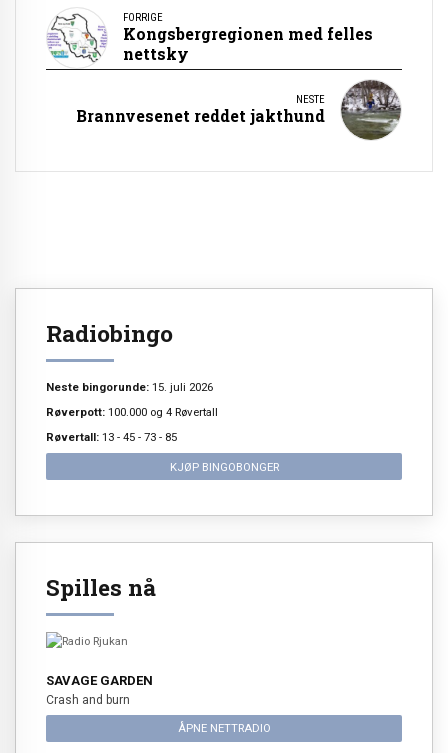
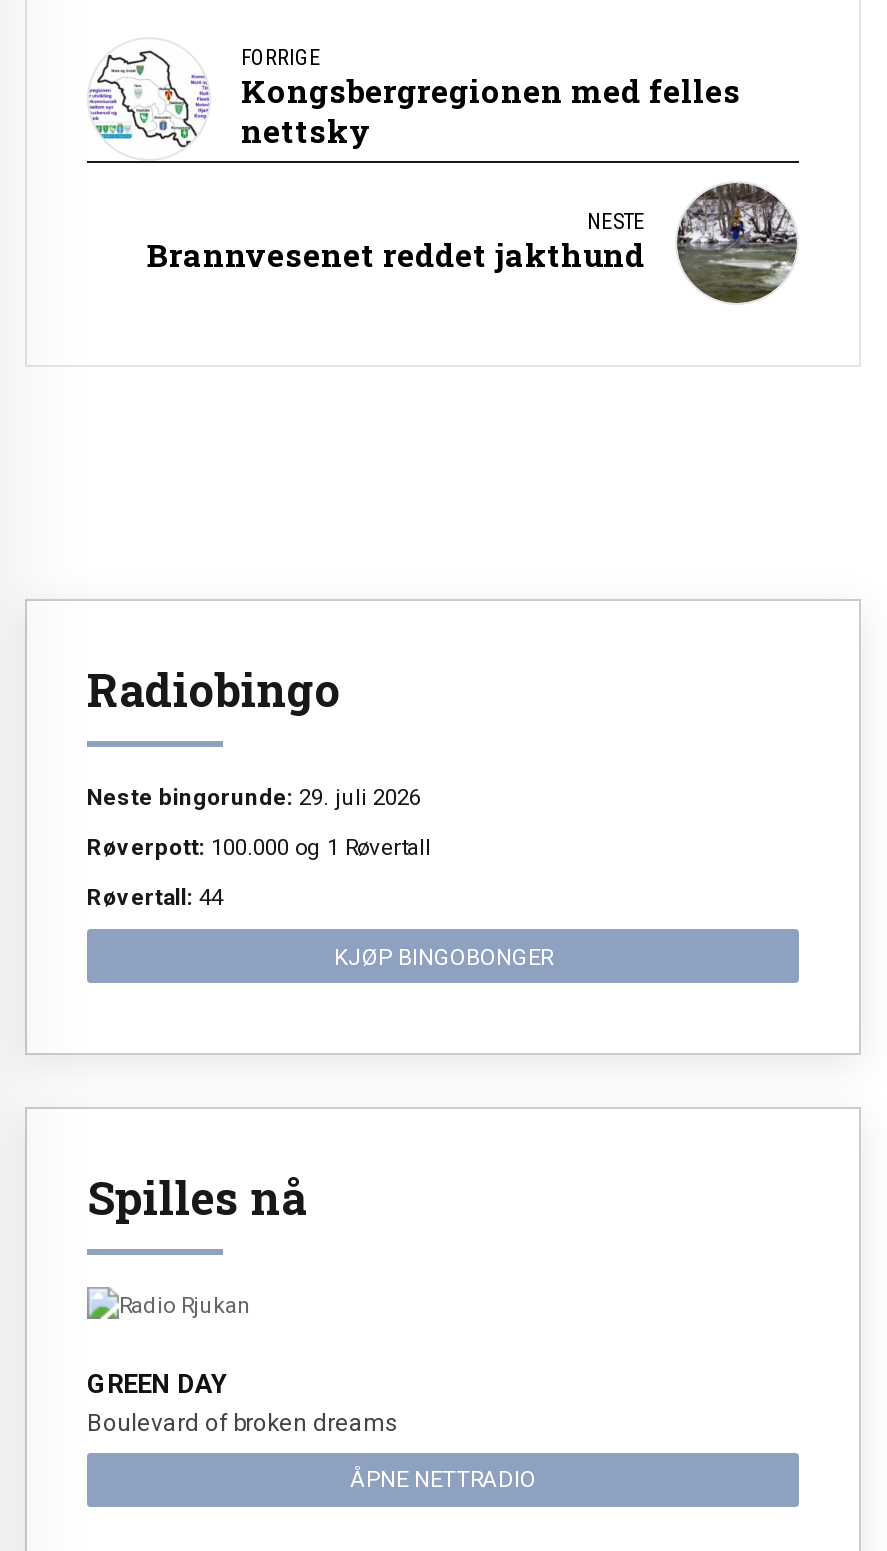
- Neste bingorunde: 15. juli 2026
+ Neste bingorunde: 29. juli 2026

- Røverpott: 100.000 og 4 Røvertall
+ Røverpott: 100.000 og 1 Røvertall

- Røvertall: 13 - 45 - 73 - 85
+ Røvertall: 44

- SAVAGE GARDEN
- Crash and burn
+ GREEN DAY
+ Boulevard of broken dreams
